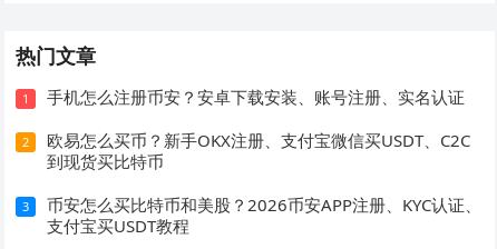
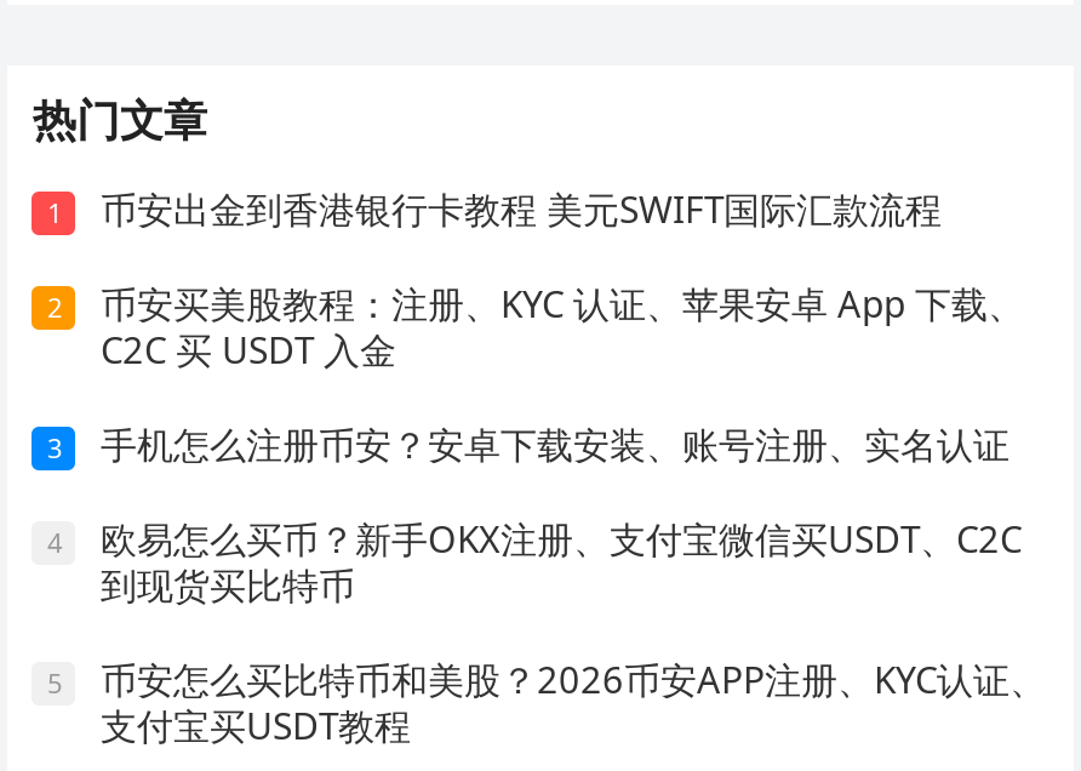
+ 币安出金到香港银行卡教程 美元SWIFT国际汇款流程
+ 2
+ 币安买美股教程：注册、KYC 认证、苹果安卓 App 下载、
+ C2C 买 USDT 入金
+ 3

- 2 欧易怎么买币？新手OKX注册、支付宝微信买USDT、C2C
+ 4 欧易怎么买币？新手OKX注册、支付宝微信买USDT、C2C

- 3 币安怎么买比特币和美股？2026币安APP注册、KYC认证、
+ 5 币安怎么买比特币和美股？2026币安APP注册、KYC认证、
